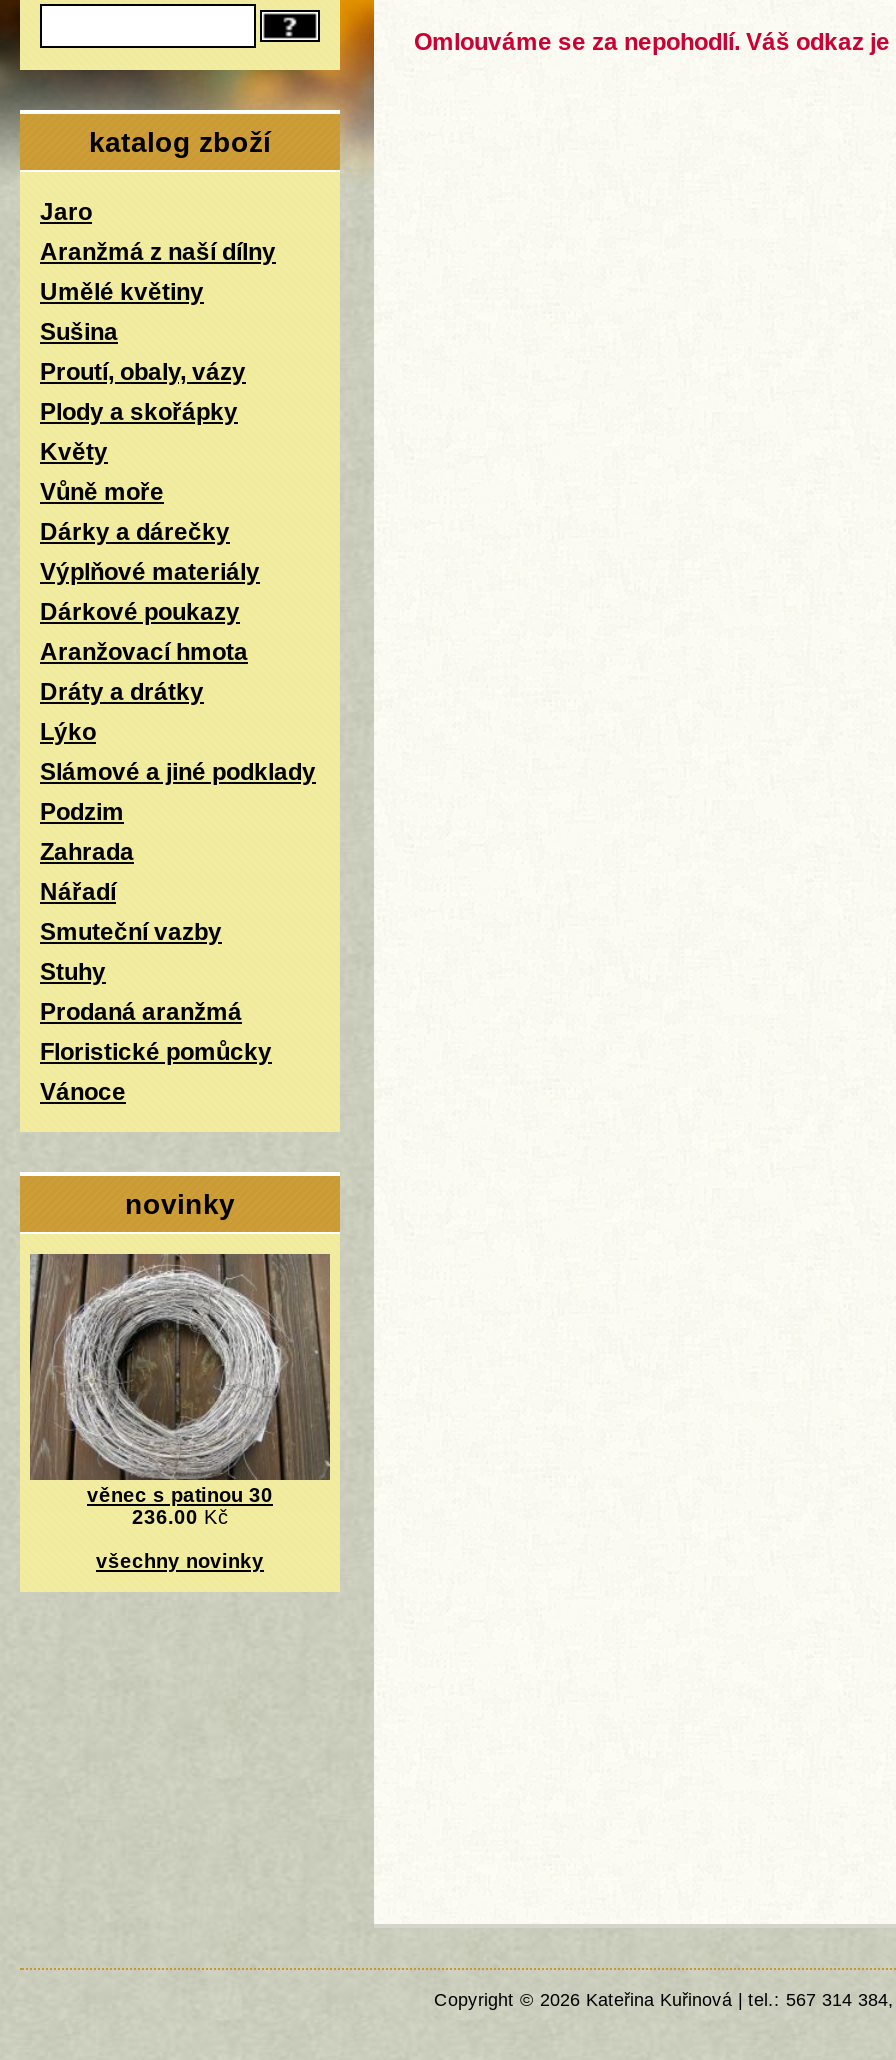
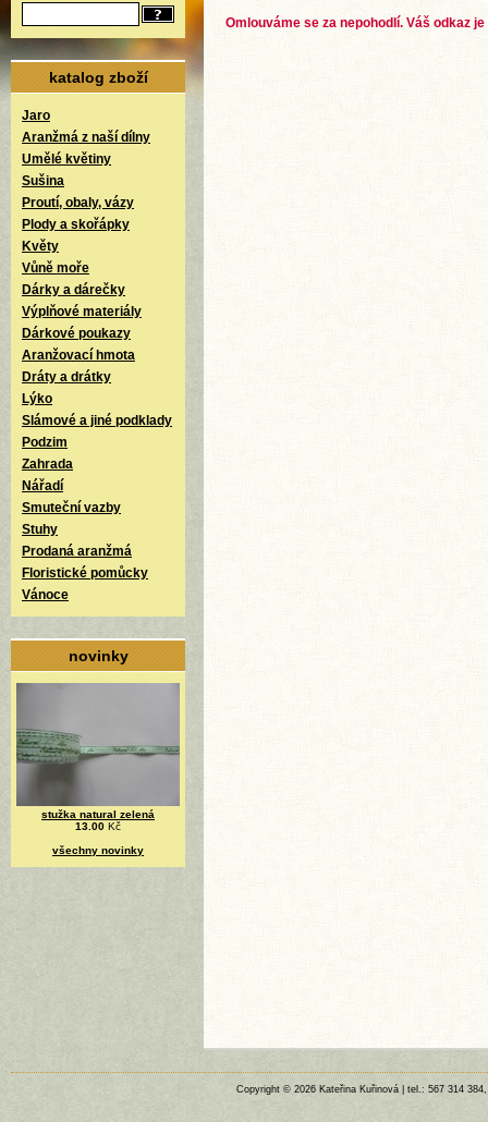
- [image]
- věnec s patinou 30
- 236.00Kč
+ [image]
+ stužka natural zelená
+ 13.00Kč
